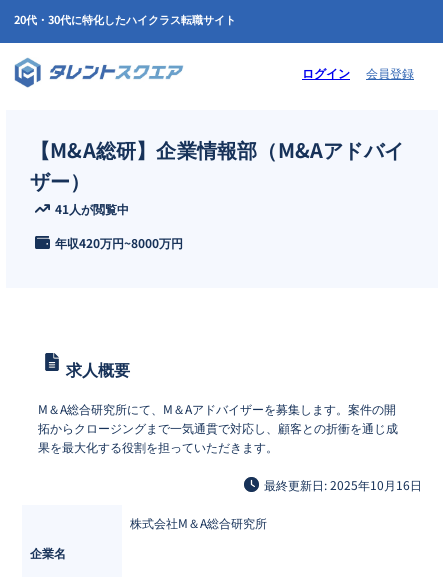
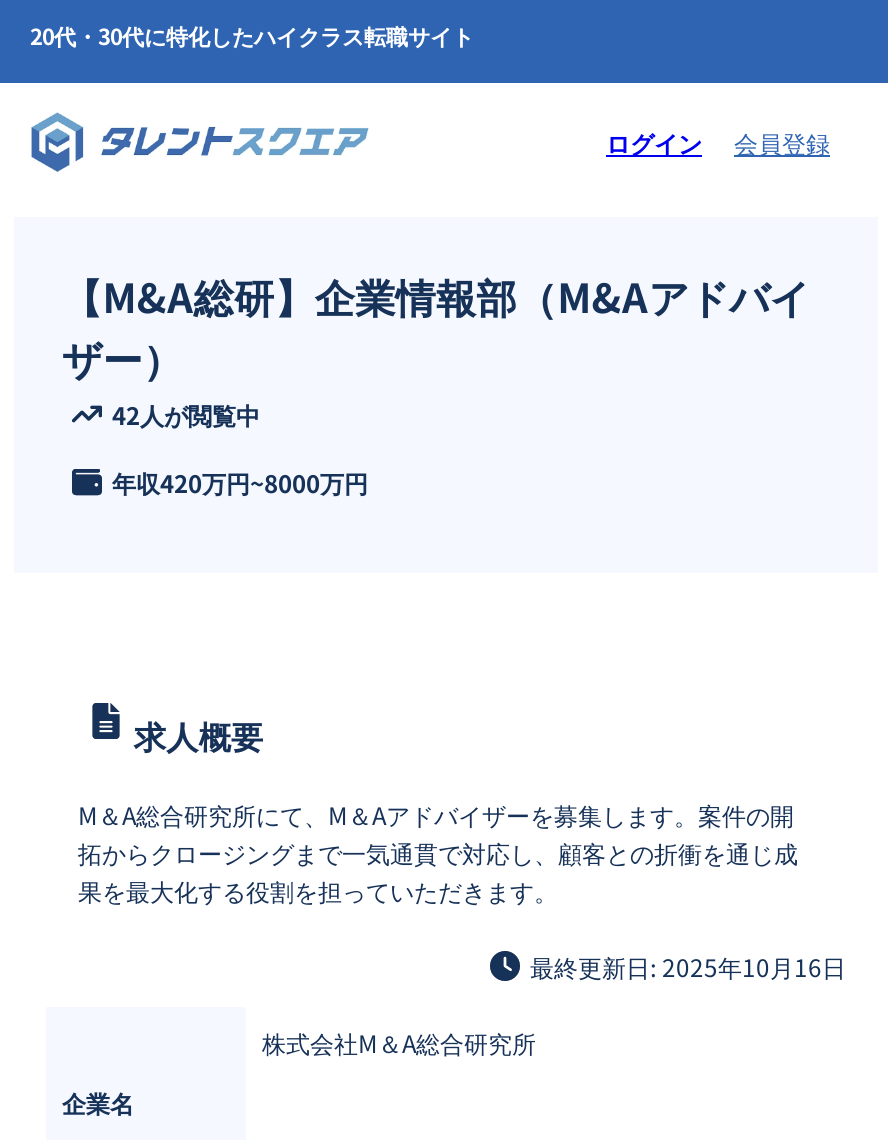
- 41人が閲覧中
+ 42人が閲覧中
